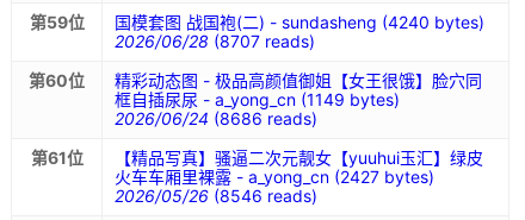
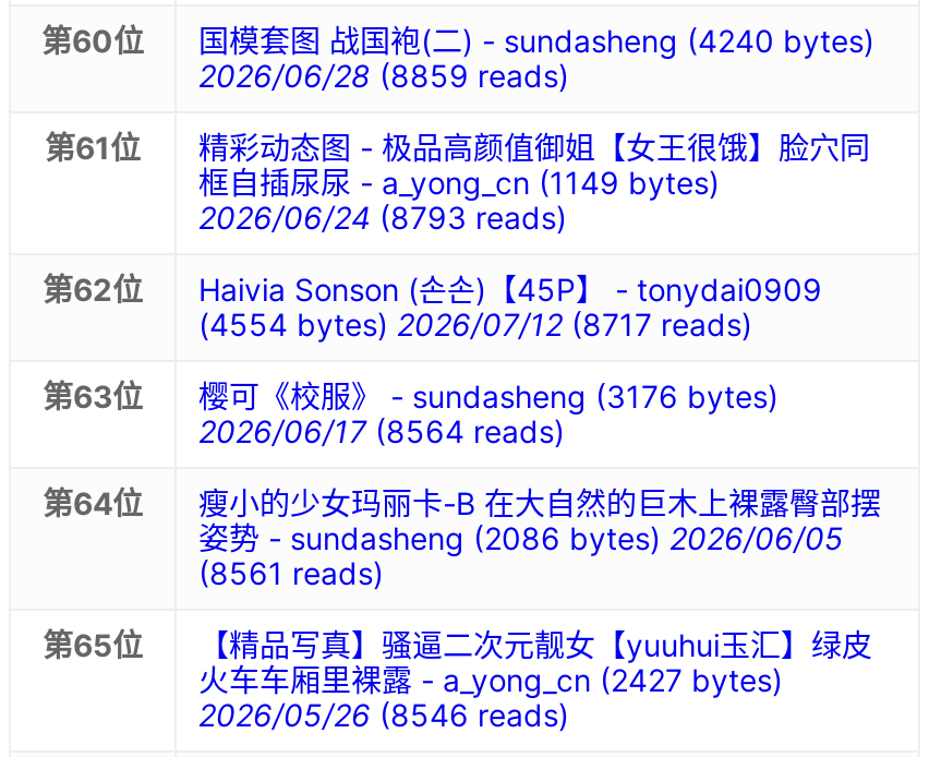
- 第59位 国模套图 战国袍(二) - sundasheng (4240 bytes)
+ 第60位 国模套图 战国袍(二) - sundasheng (4240 bytes)

- 2026/06/28 (8707 reads)
+ 2026/06/28 (8859 reads)

- 第60位 精彩动态图 - 极品高颜值御姐【女王很饿】脸穴同
+ 第61位 精彩动态图 - 极品高颜值御姐【女王很饿】脸穴同

- 2026/06/24 (8686 reads)
- 第61位
+ 2026/06/24 (8793 reads)
+ 第62位
+ Haivia Sonson (손손)【45P】 - tonydai0909
+ (4554 bytes) 2026/07/12 (8717 reads)
+ 第63位
+ 樱可《校服》 - sundasheng (3176 bytes)
+ 2026/06/17 (8564 reads)
+ 第64位
+ 瘦小的少女玛丽卡-B 在大自然的巨木上裸露臀部摆
+ 姿势 - sundasheng (2086 bytes) 2026/06/05
+ (8561 reads)
+ 第65位
